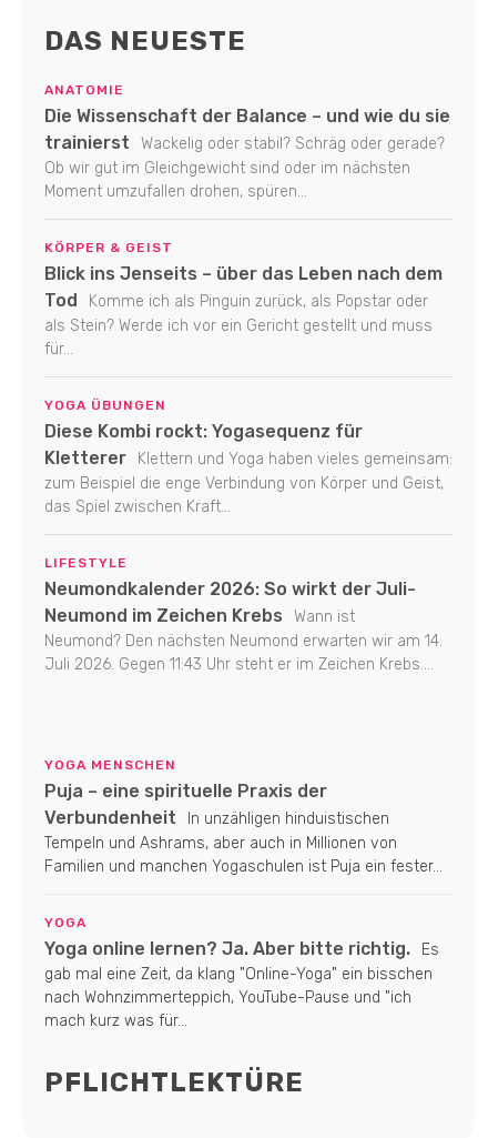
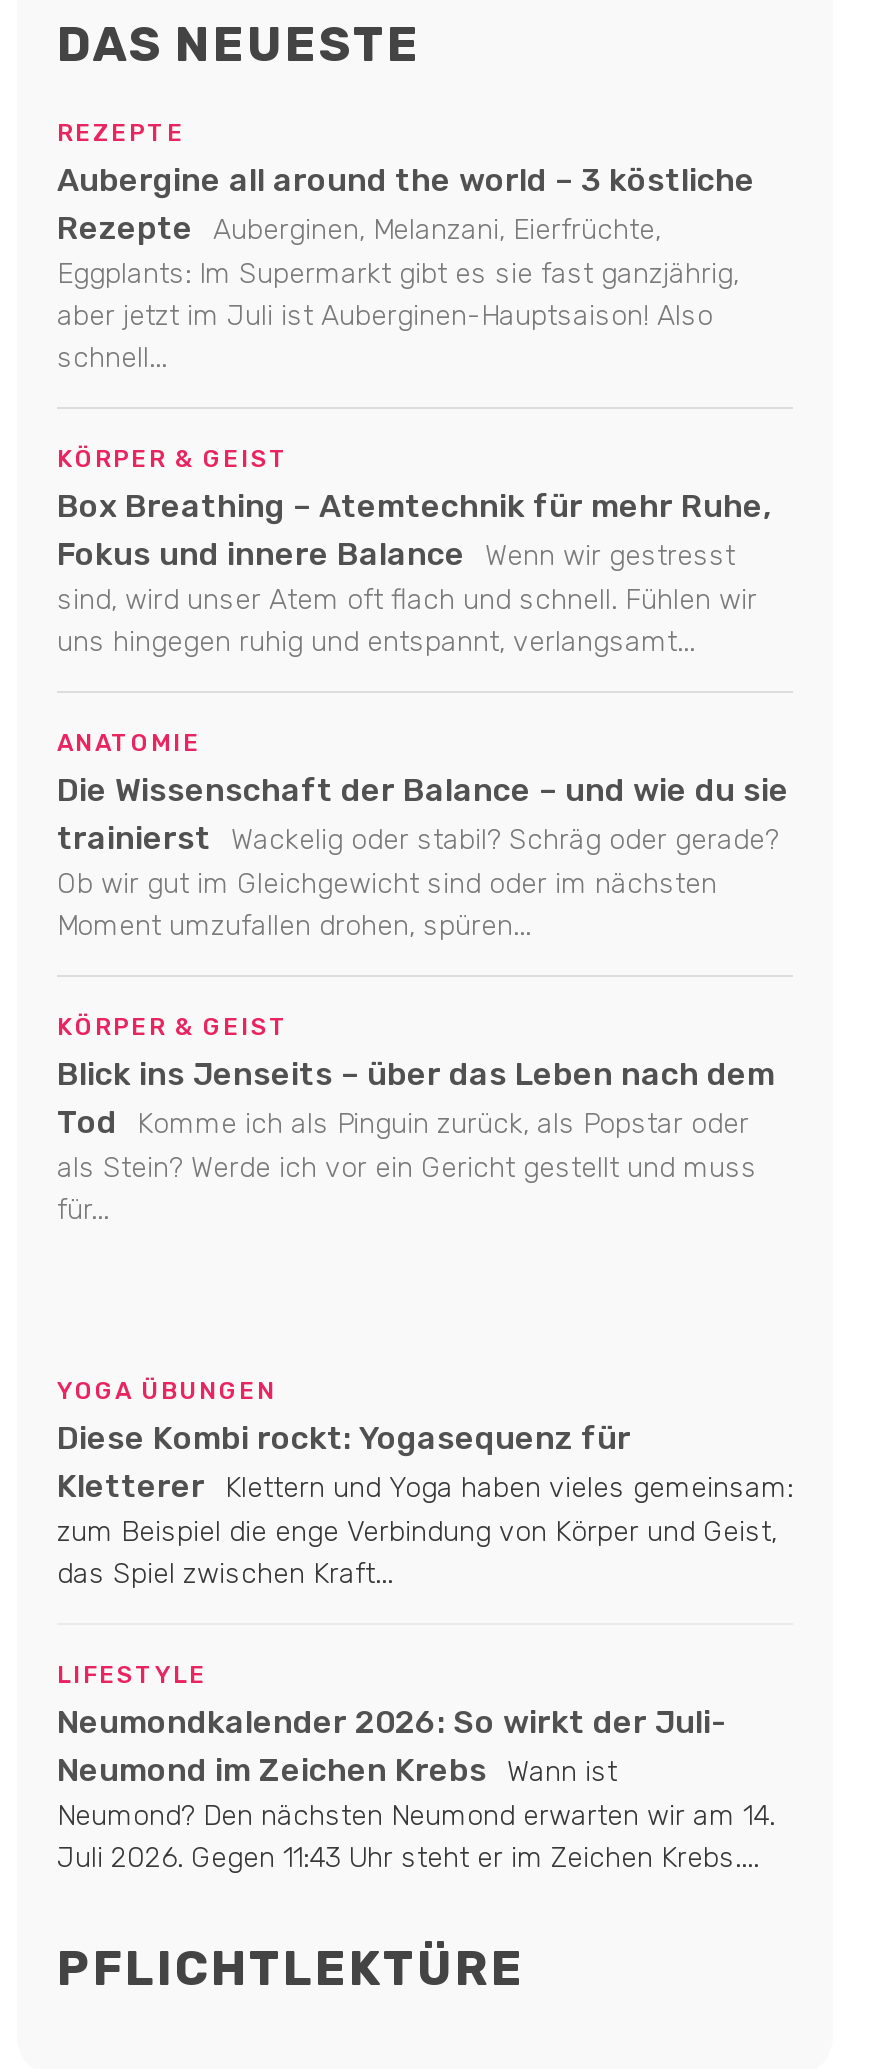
+ REZEPTE
+ Aubergine all around the world – 3 köstliche
+ Rezepte Auberginen, Melanzani, Eierfrüchte,
+ Eggplants: Im Supermarkt gibt es sie fast ganzjährig,
+ aber jetzt im Juli ist Auberginen-Hauptsaison! Also
+ schnell...
+ KÖRPER & GEIST
+ Box Breathing – Atemtechnik für mehr Ruhe,
+ Fokus und innere Balance Wenn wir gestresst
+ sind, wird unser Atem oft flach und schnell. Fühlen wir
+ uns hingegen ruhig und entspannt, verlangsamt...

moved down: ANATOMIE | Die Wissenschaft der Balance – und wie du sie | trainierst Wackelig oder stabil? Schräg oder gerade? | ... | als Stein? Werde ich vor ein Gericht gestellt und muss | für...

moved down: YOGA ÜBUNGEN | Diese Kombi rockt: Yogasequenz für | Kletterer Klettern und Yoga haben vieles gemeinsam: | ... | Neumond? Den nächsten Neumond erwarten wir am 14. | Juli 2026. Gegen 11:43 Uhr steht er im Zeichen Krebs....

- YOGA MENSCHEN
- Puja – eine spirituelle Praxis der
- Verbundenheit In unzähligen hinduistischen
- Tempeln und Ashrams, aber auch in Millionen von
- Familien und manchen Yogaschulen ist Puja ein fester...
- YOGA
- Yoga online lernen? Ja. Aber bitte richtig. Es
- gab mal eine Zeit, da klang "Online-Yoga" ein bisschen
- nach Wohnzimmerteppich, YouTube-Pause und "ich
- mach kurz was für...
